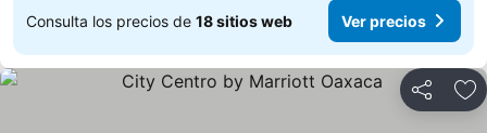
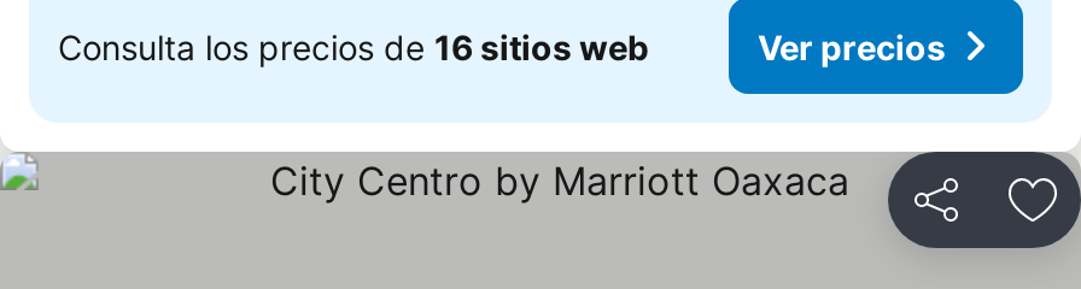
- Consulta los precios de 18 sitios web
+ Consulta los precios de 16 sitios web
